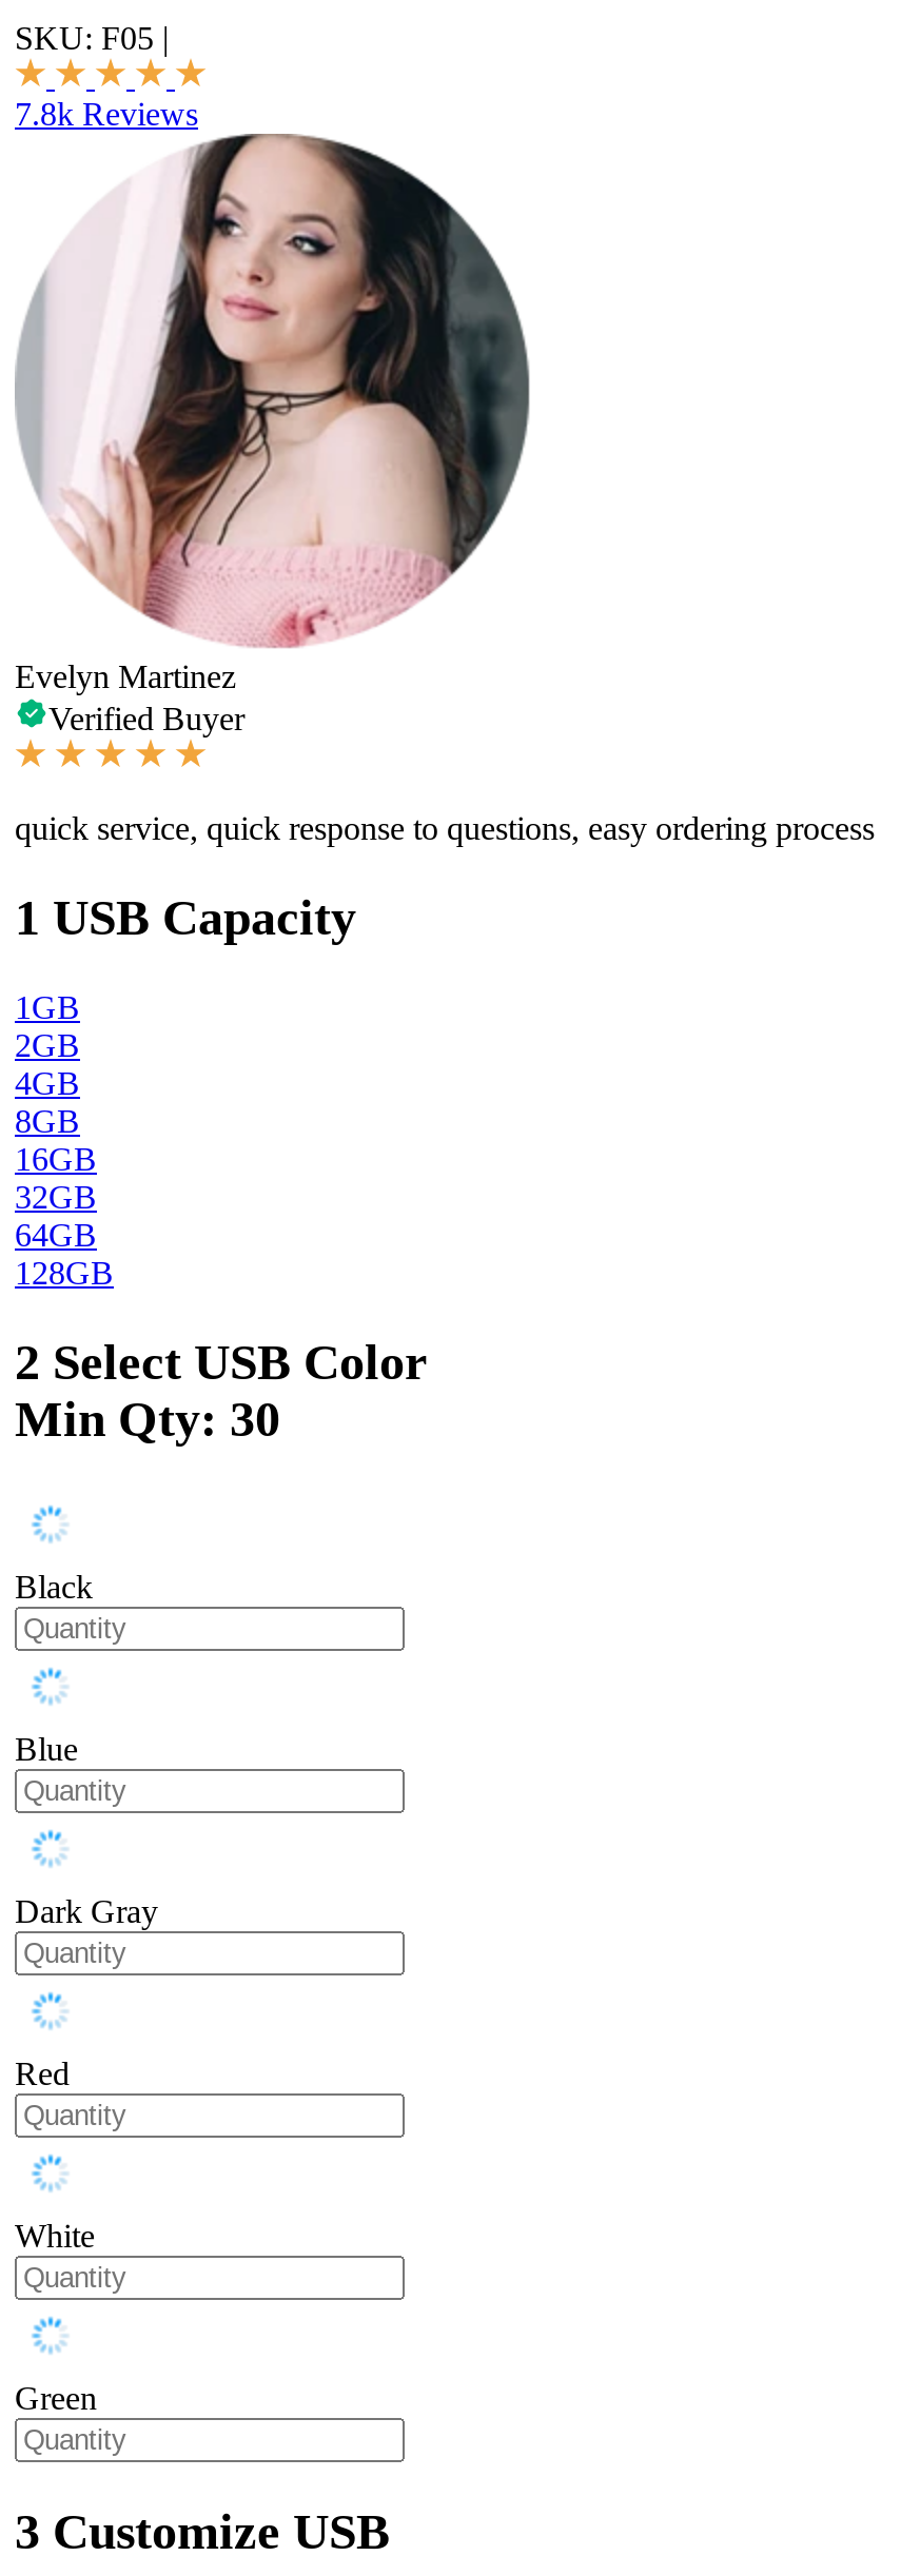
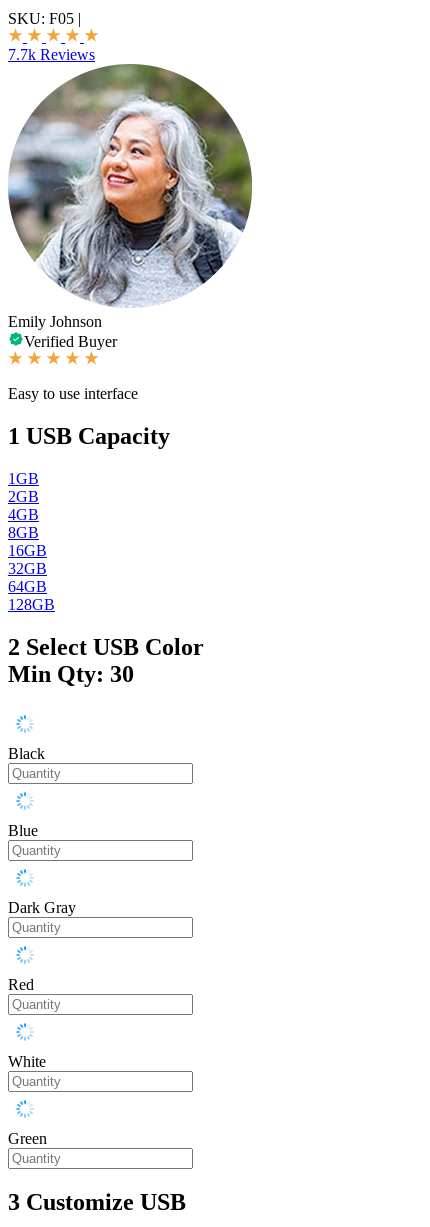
- 7.8k Reviews
+ 7.7k Reviews

- [image]
- Evelyn Martinez
+ [image]
+ Emily Johnson

- quick service, quick response to questions, easy ordering process
+ Easy to use interface
